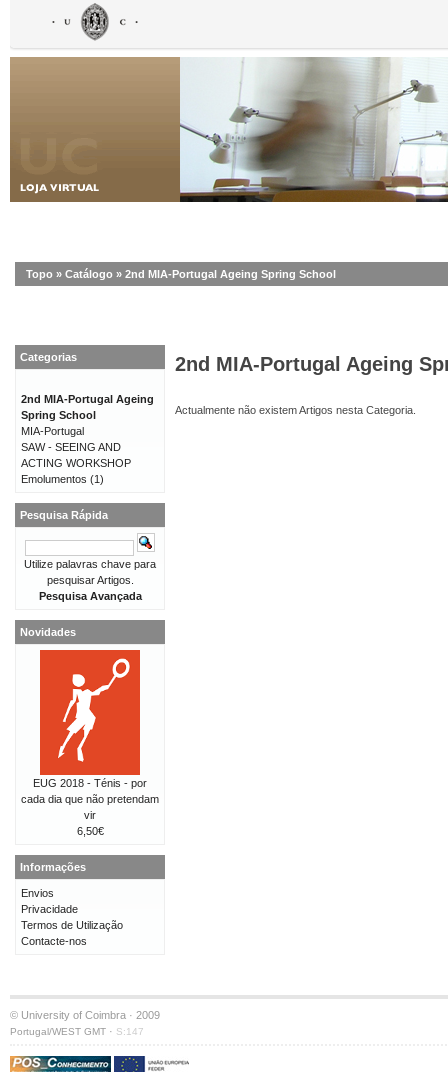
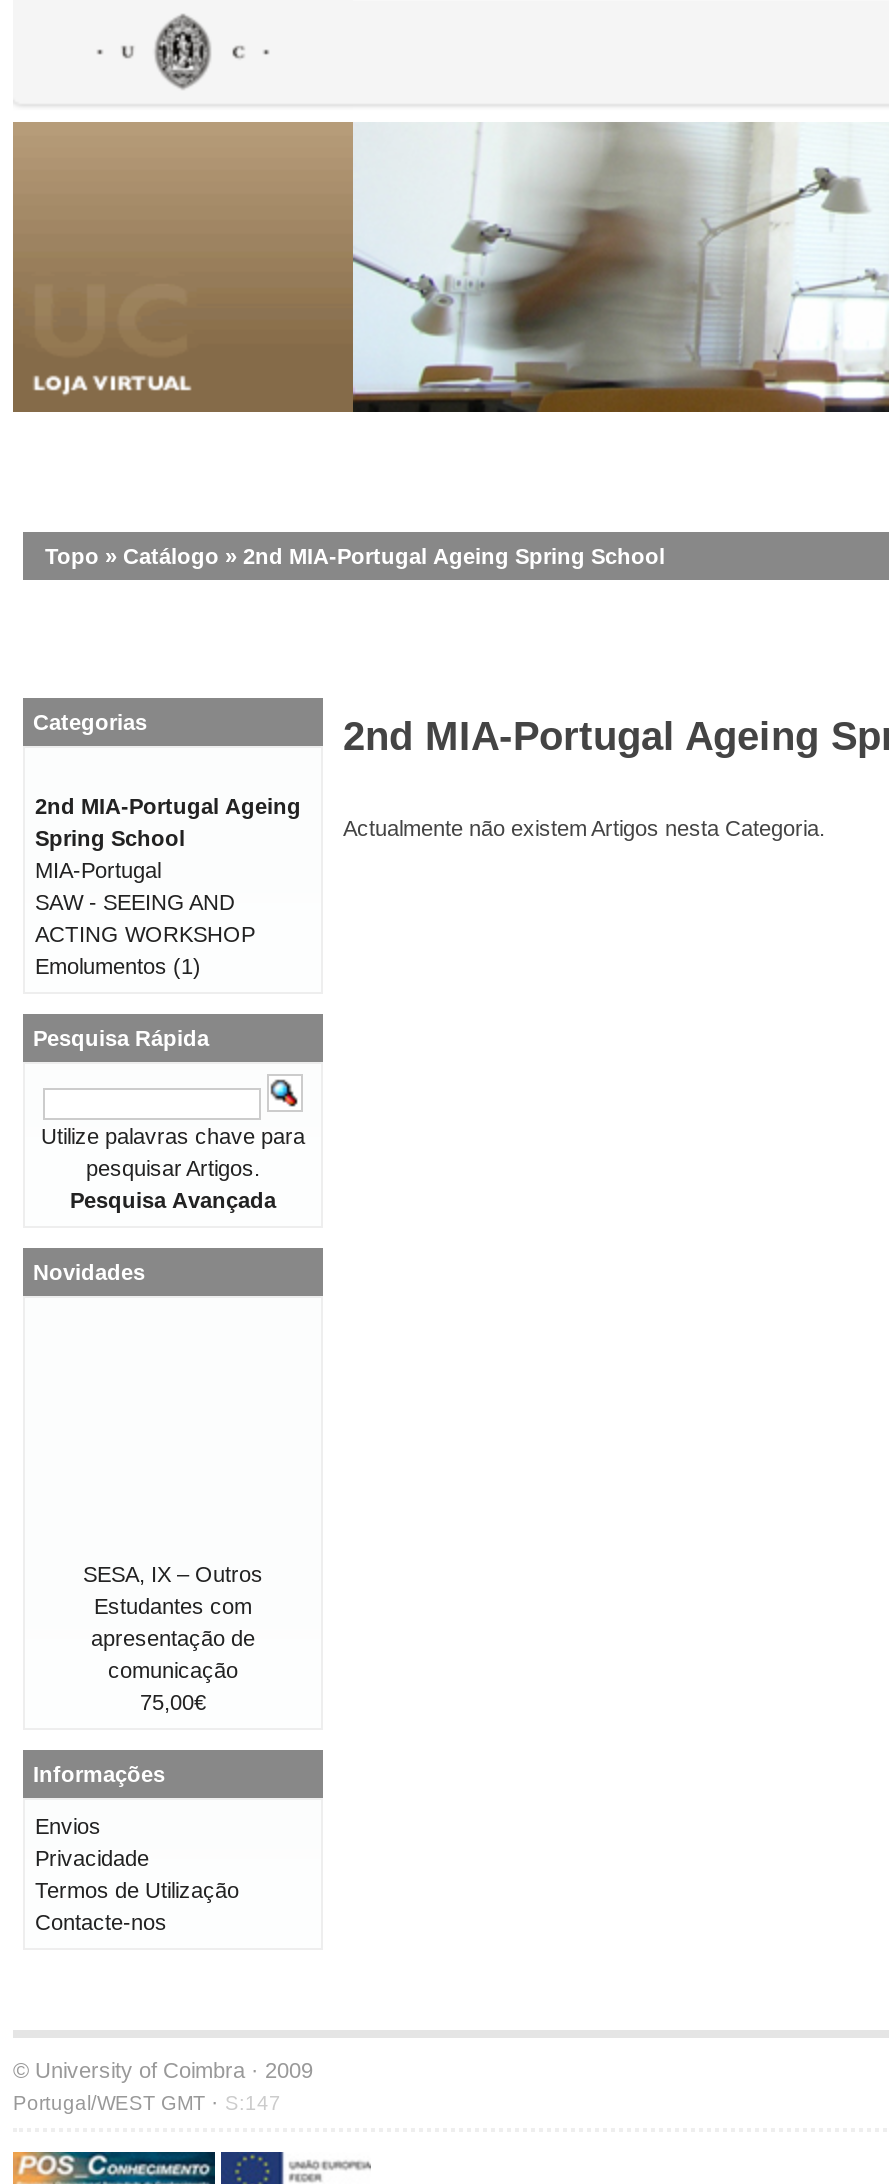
- [image]

- EUG 2018 - Ténis - por
- cada dia que não pretendam
- vir
- 6,50€
+ SESA, IX – Outros
+ Estudantes com
+ apresentação de
+ comunicação
+ 75,00€
